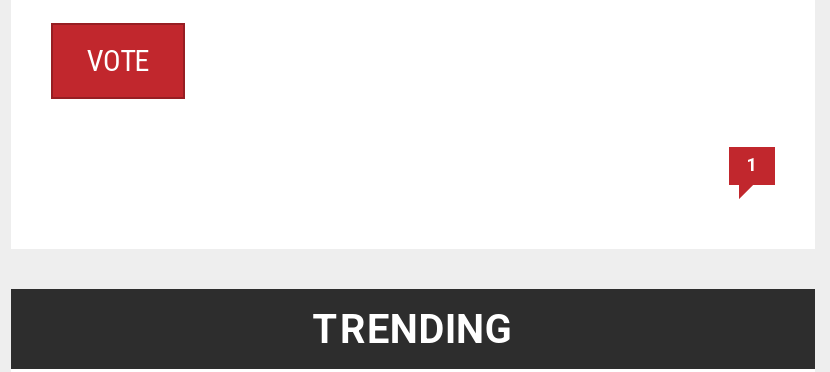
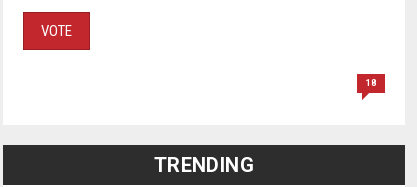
- 1
+ 18
